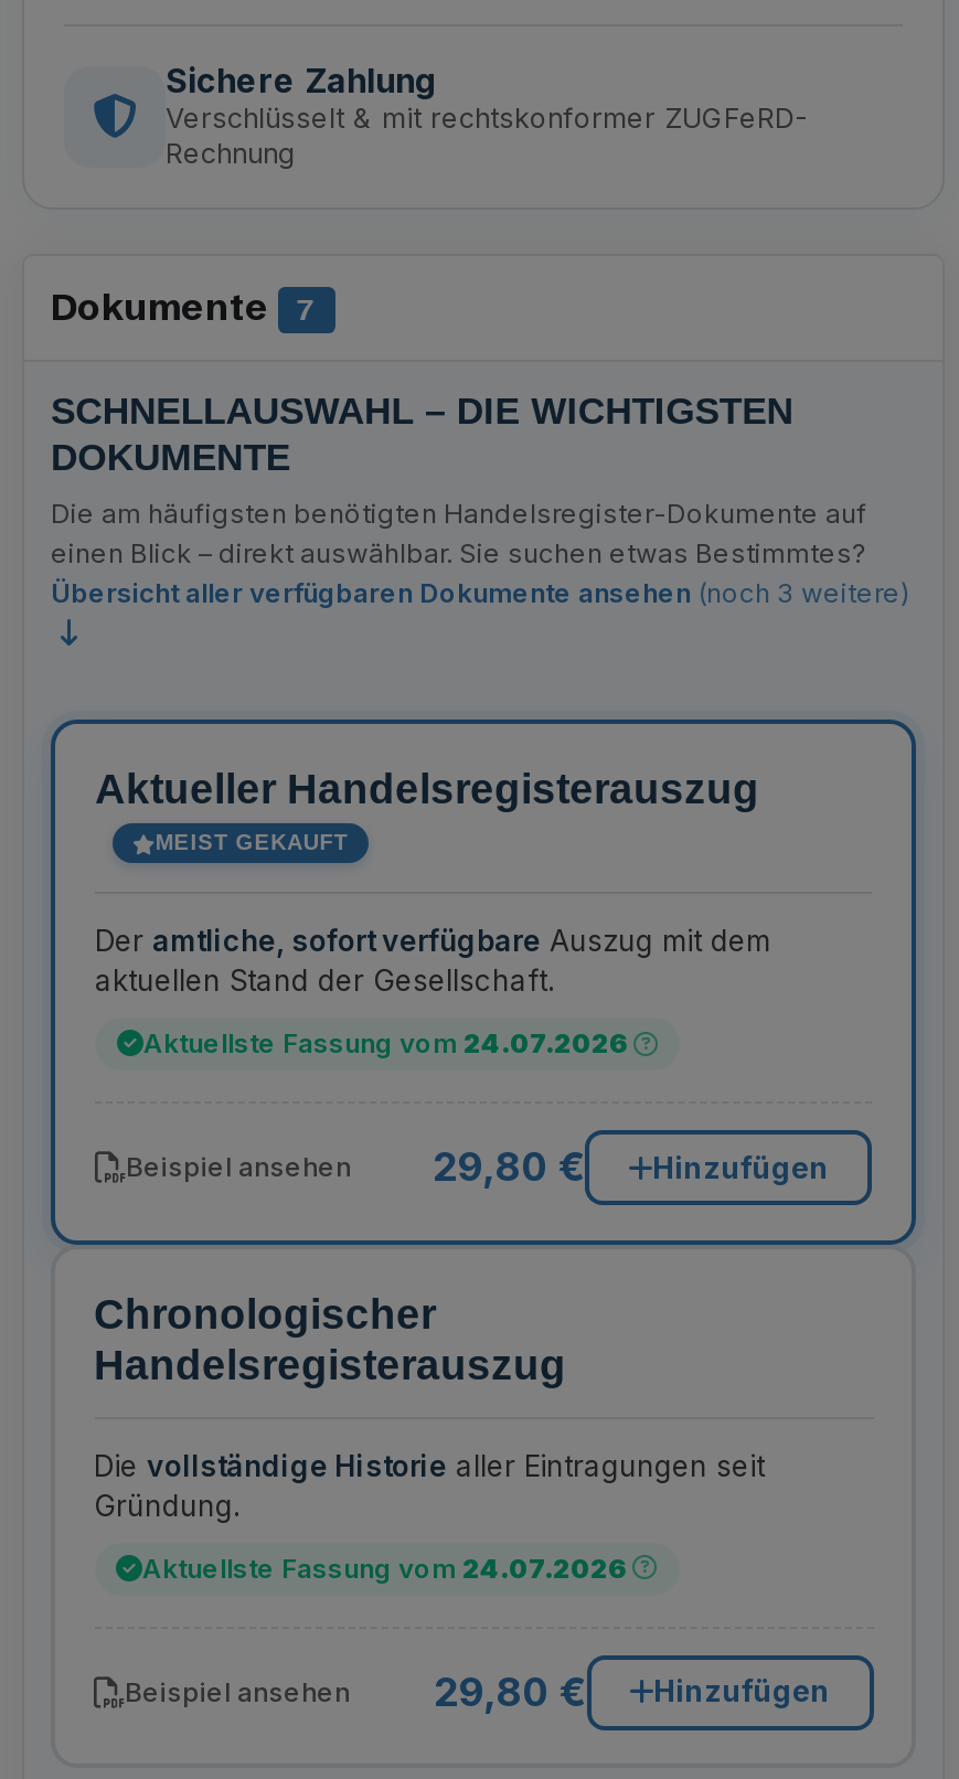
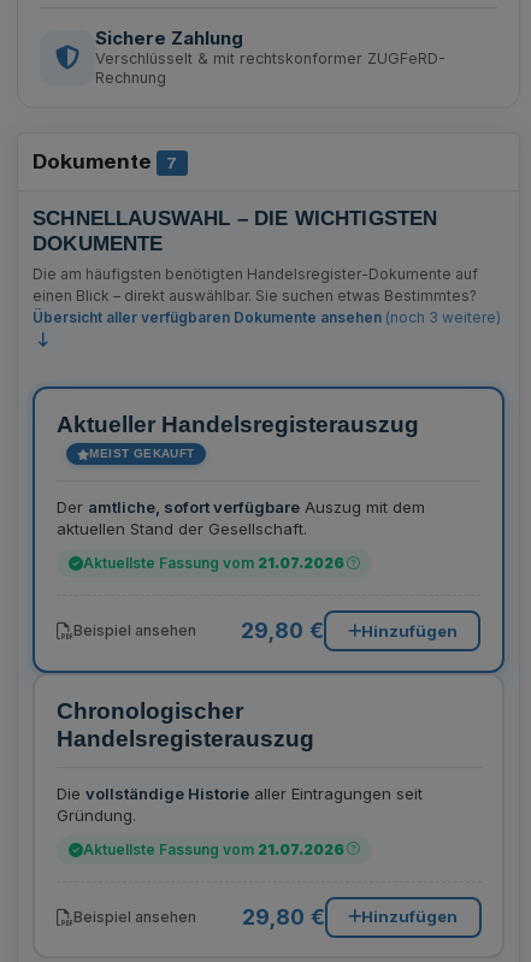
- Aktuellste Fassung vom 24.07.2026
+ Aktuellste Fassung vom 21.07.2026

- Aktuellste Fassung vom 24.07.2026
+ Aktuellste Fassung vom 21.07.2026
